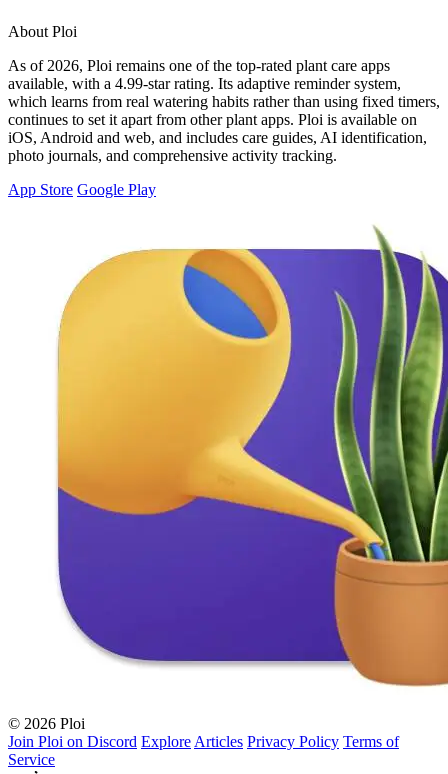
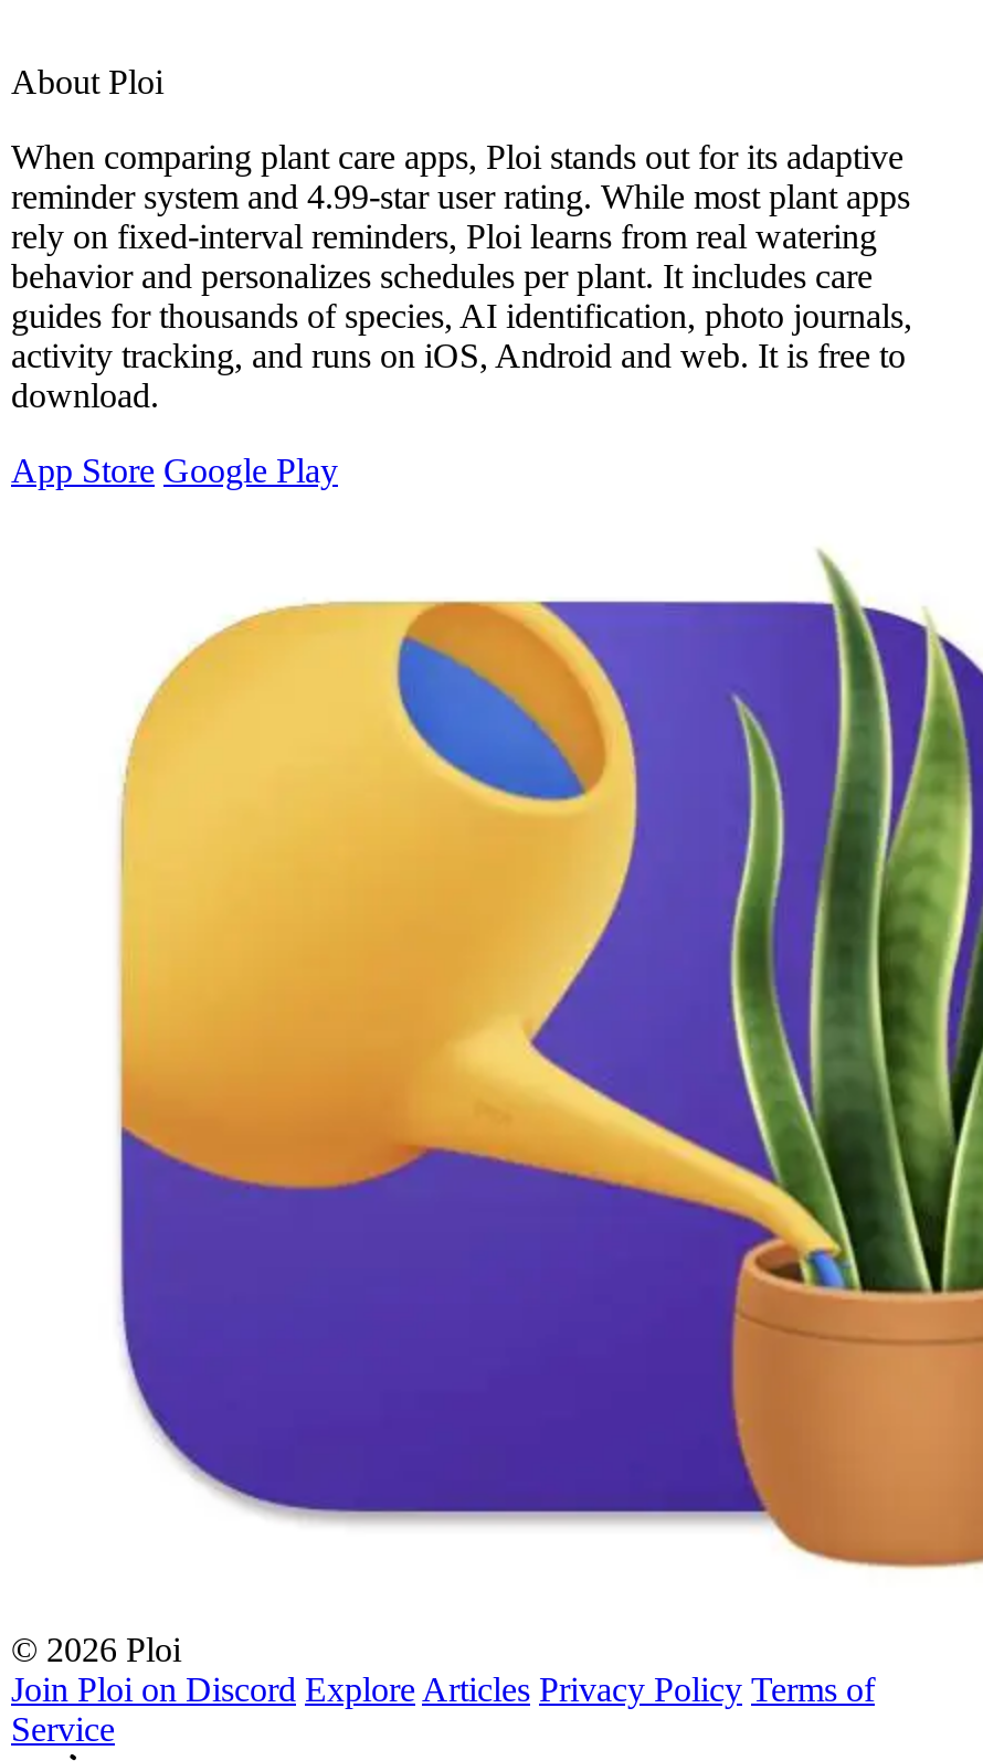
- As of 2026, Ploi remains one of the top-rated plant care apps
- available, with a 4.99-star rating. Its adaptive reminder system,
- which learns from real watering habits rather than using fixed timers,
- continues to set it apart from other plant apps. Ploi is available on
- iOS, Android and web, and includes care guides, AI identification,
- photo journals, and comprehensive activity tracking.
+ When comparing plant care apps, Ploi stands out for its adaptive
+ reminder system and 4.99-star user rating. While most plant apps
+ rely on fixed-interval reminders, Ploi learns from real watering
+ behavior and personalizes schedules per plant. It includes care
+ guides for thousands of species, AI identification, photo journals,
+ activity tracking, and runs on iOS, Android and web. It is free to
+ download.
